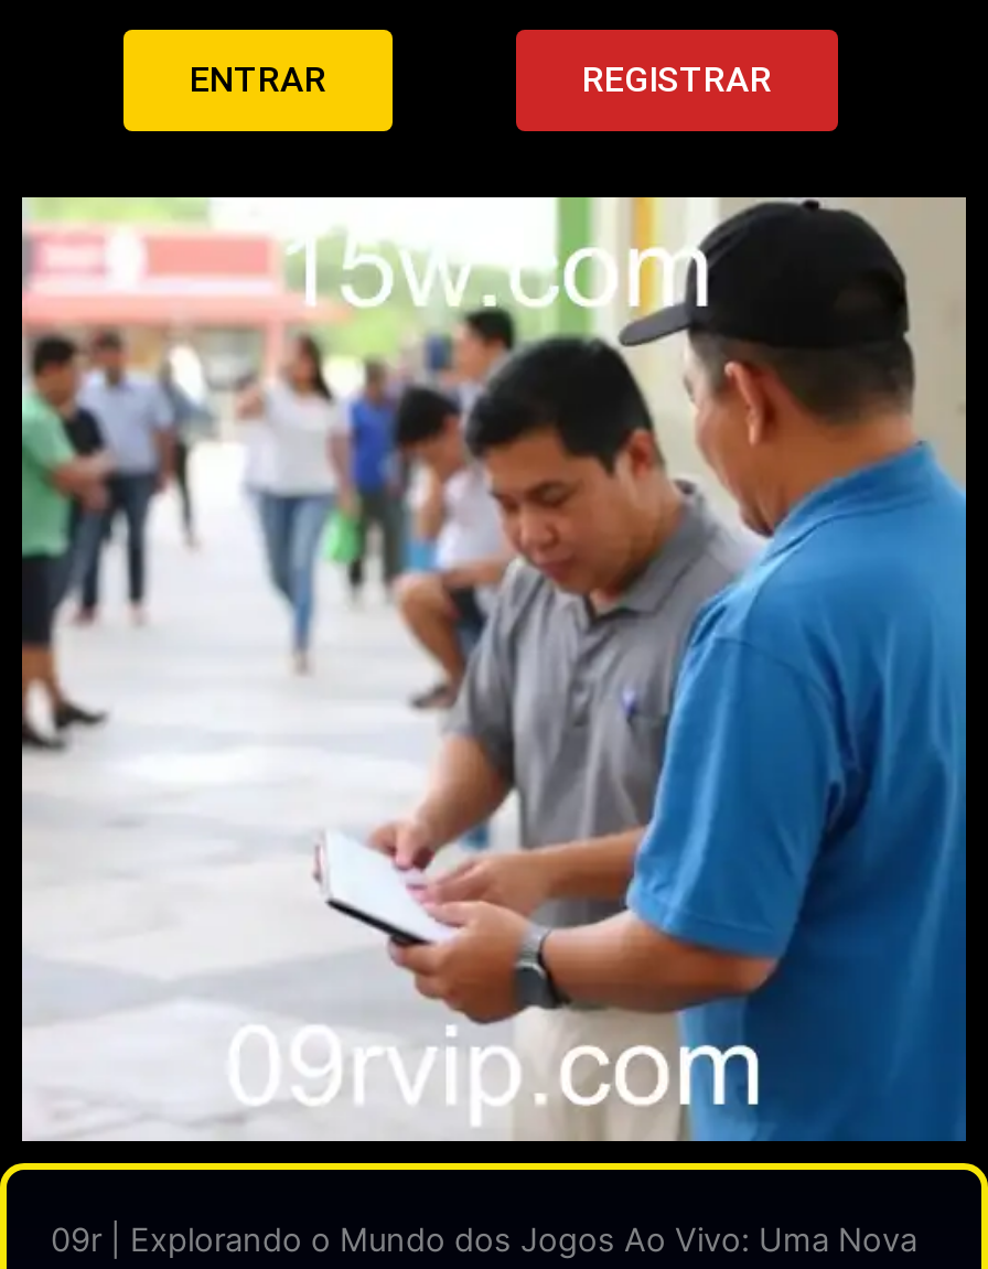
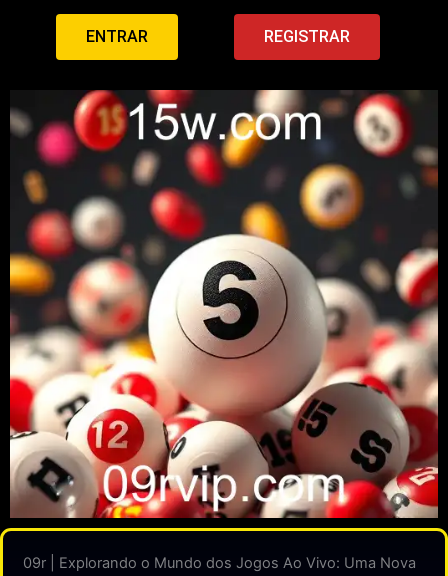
- [image]
+ [image]
